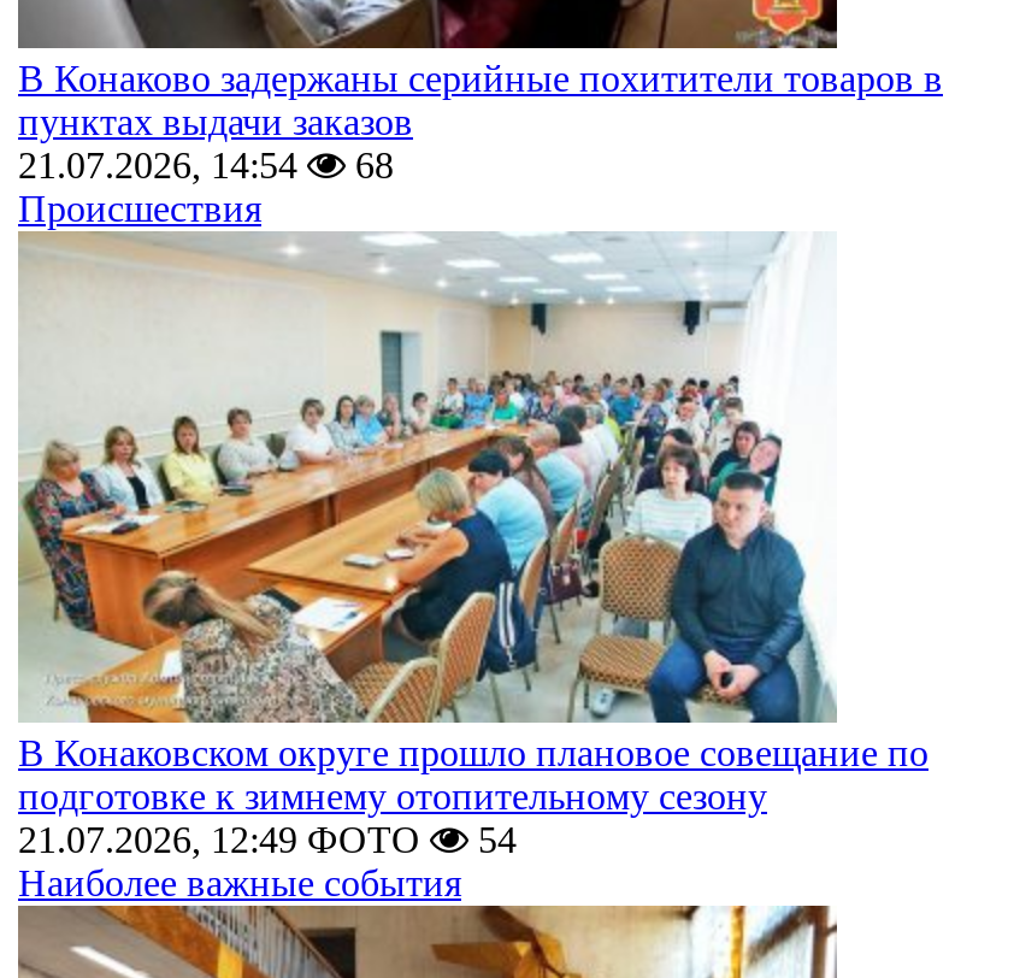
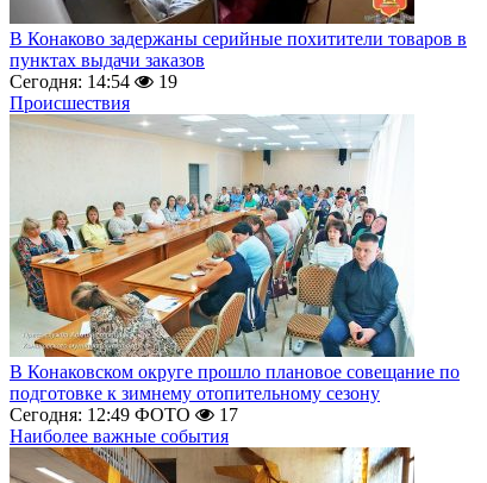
- 21.07.2026, 14:54
- 68
+ Сегодня: 14:54
+ 19

- 21.07.2026, 12:49 ФОТО
+ Сегодня: 12:49 ФОТО

- 54
+ 17
